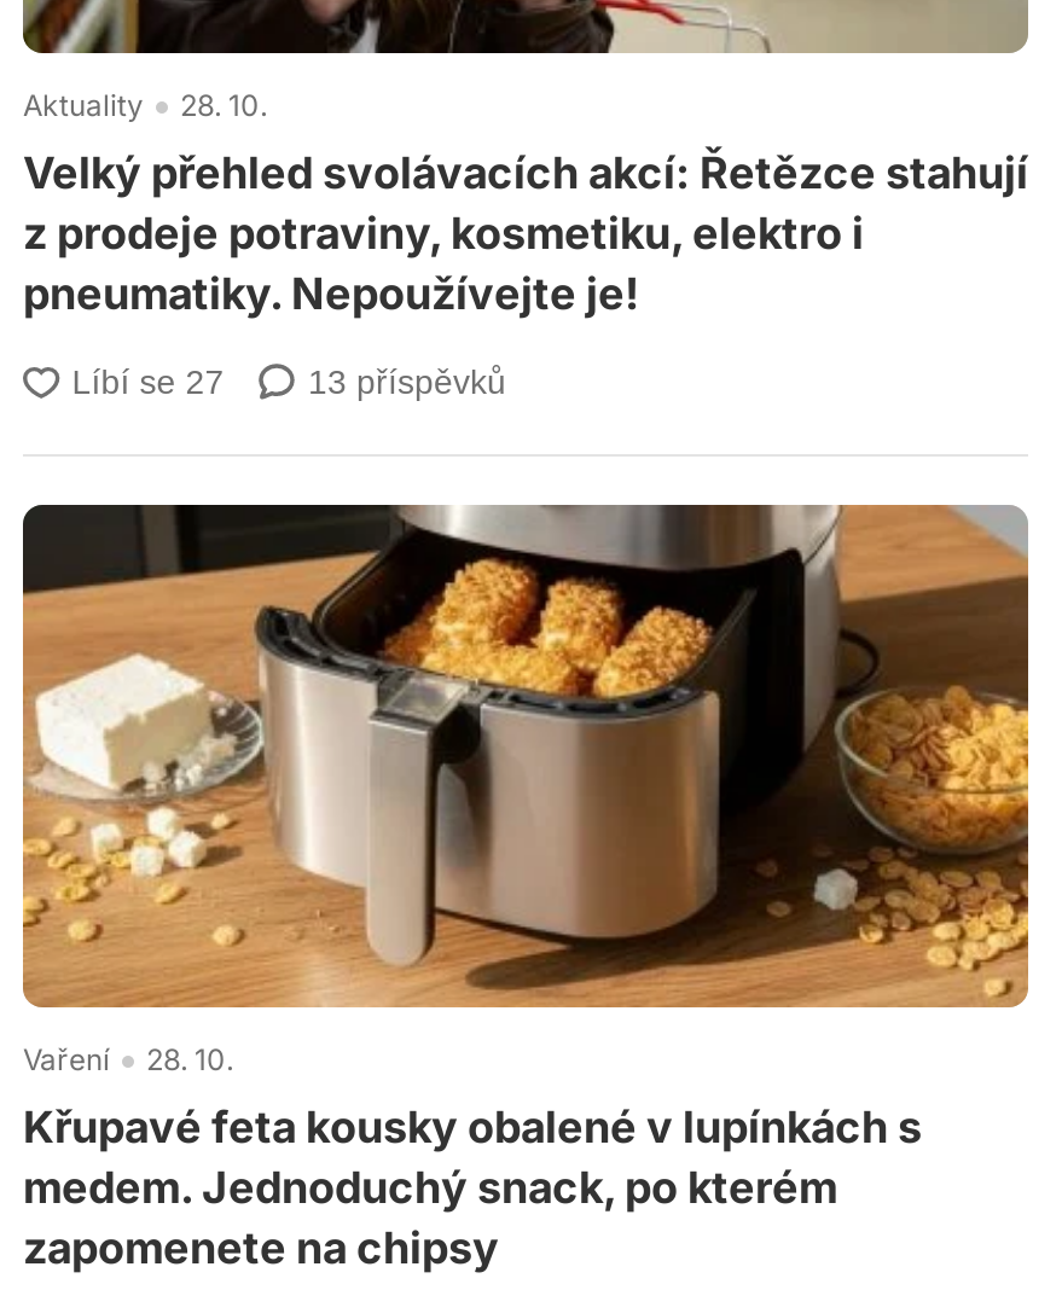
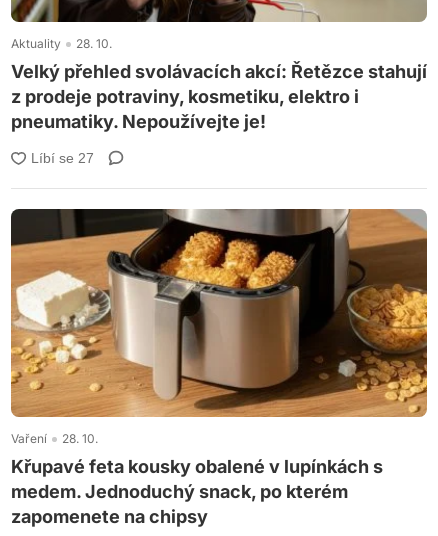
- 13 příspěvků
